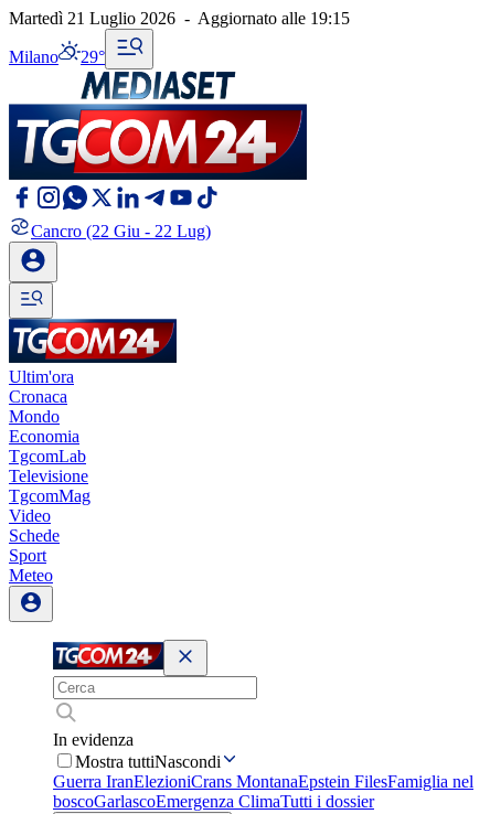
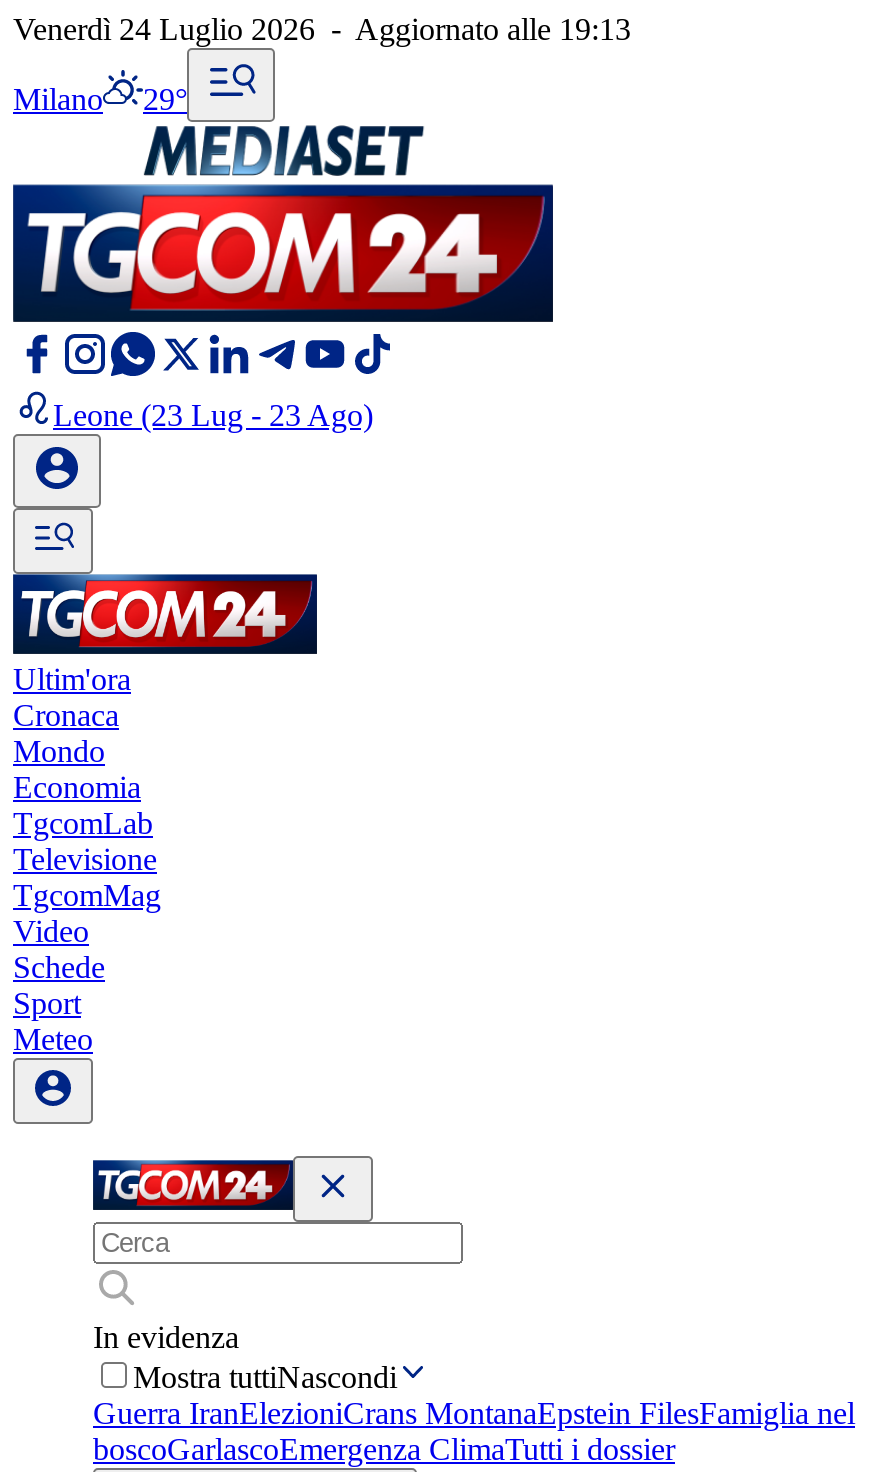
- Martedì 21 Luglio 2026 - Aggiornato alle 19:15
+ Venerdì 24 Luglio 2026 - Aggiornato alle 19:13

- Cancro (22 Giu - 22 Lug)
+ Leone (23 Lug - 23 Ago)
